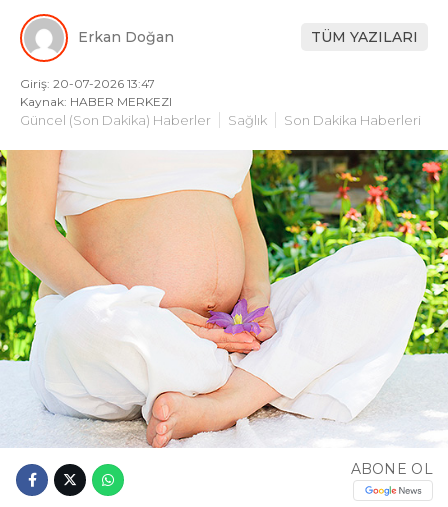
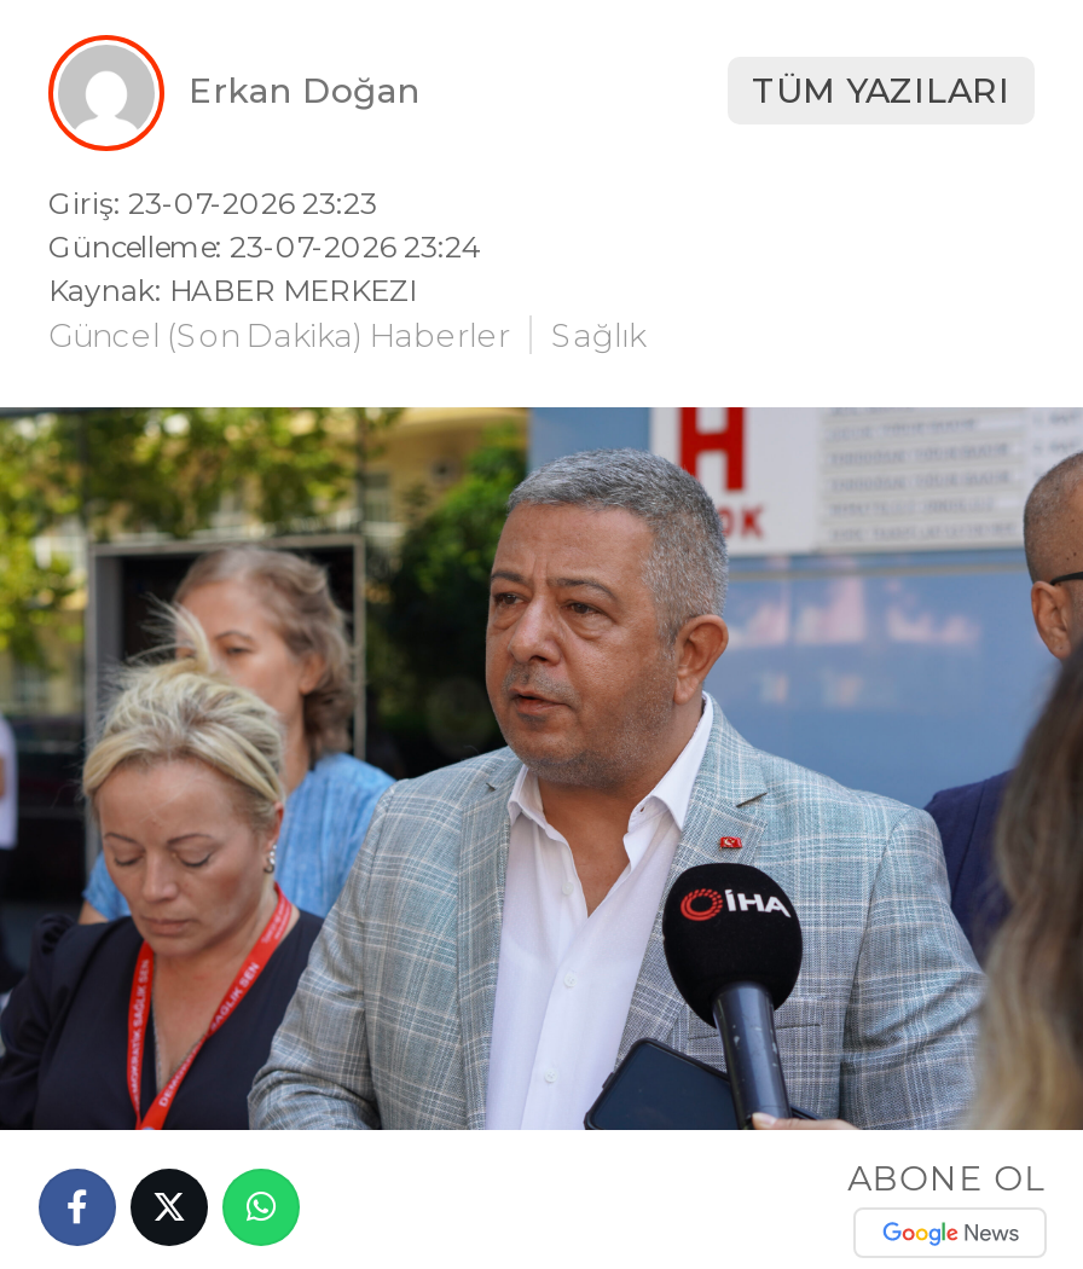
- Giriş: 20-07-2026 13:47
+ Giriş: 23-07-2026 23:23
+ Güncelleme: 23-07-2026 23:24

- Son Dakika Haberleri

- [image]
+ [image]
